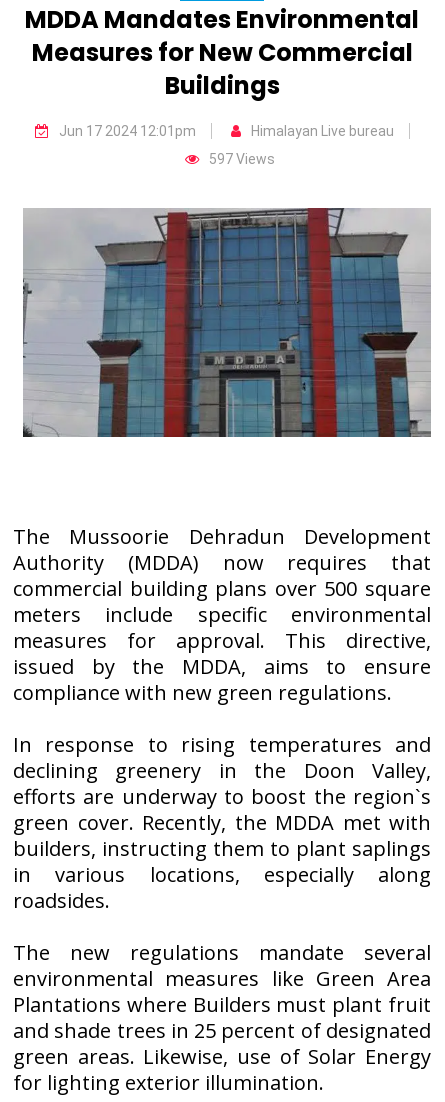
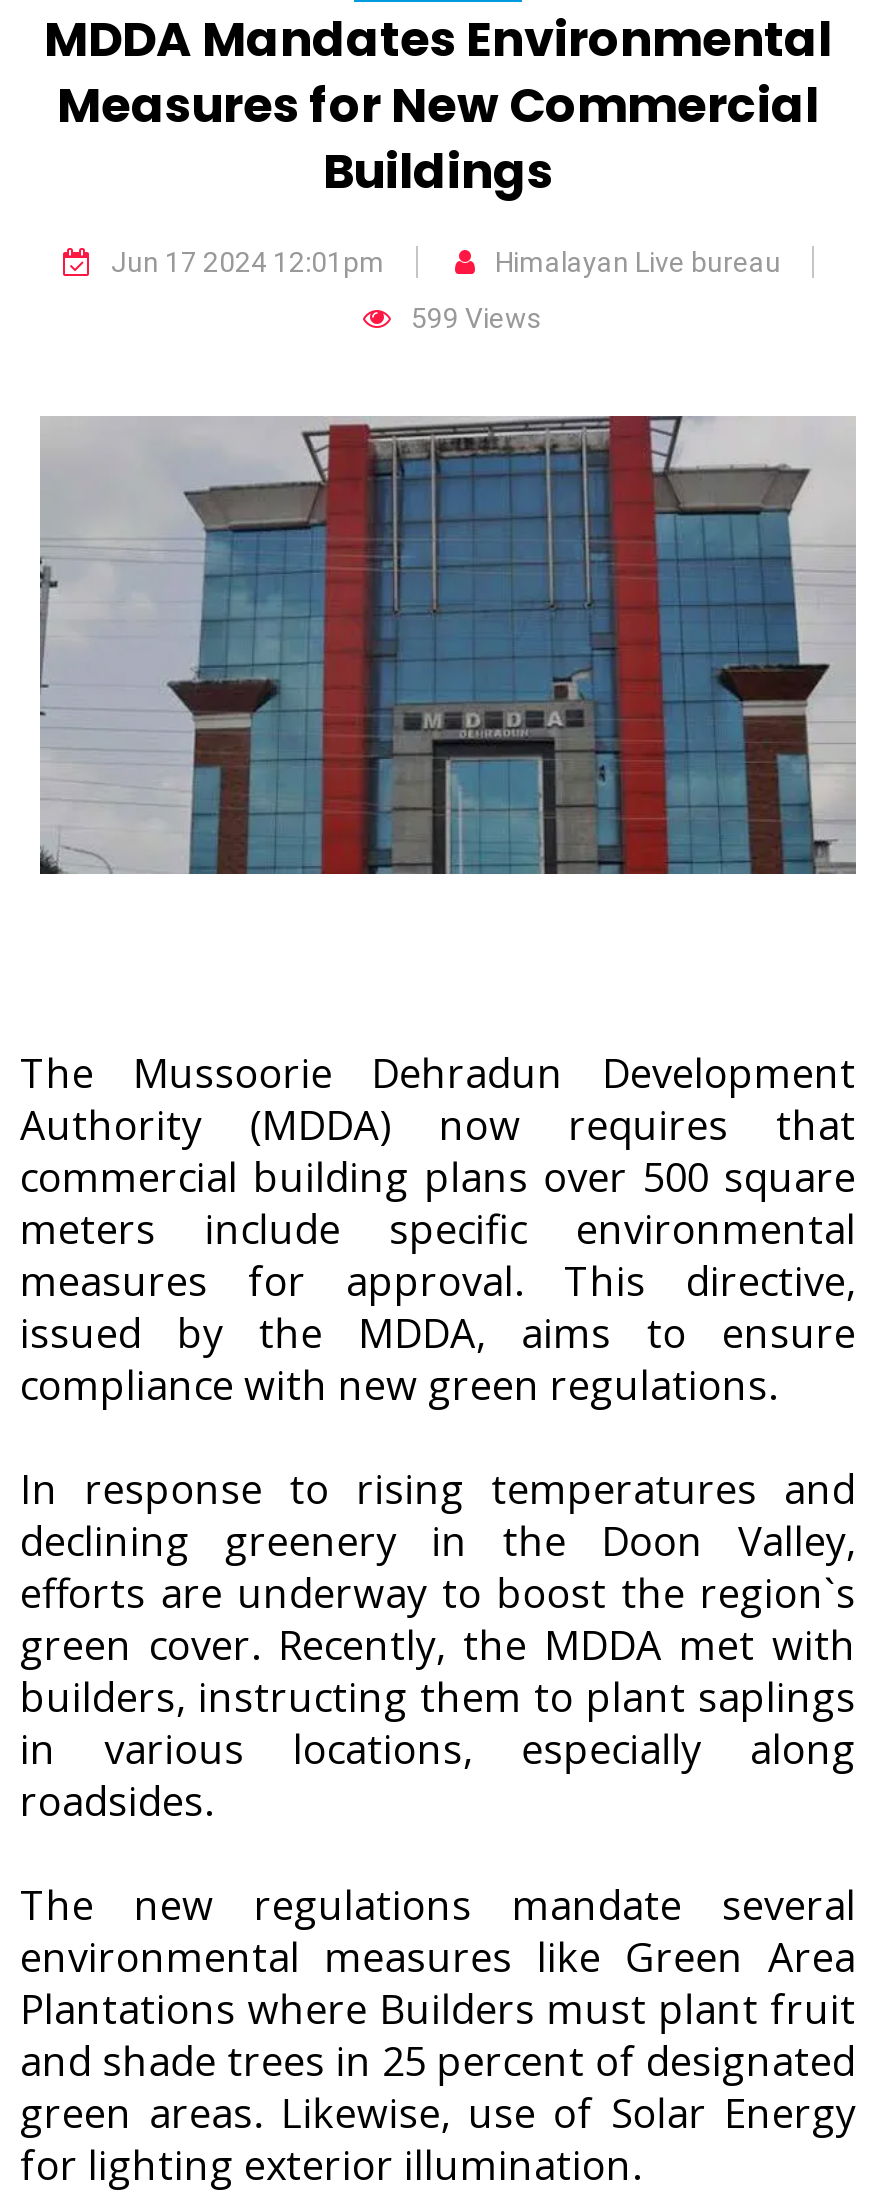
- 597 Views
+ 599 Views
